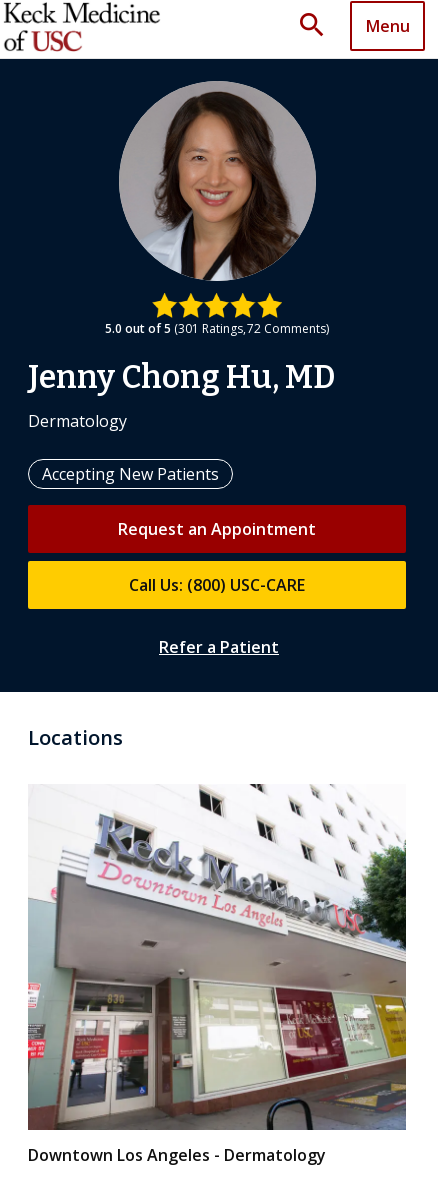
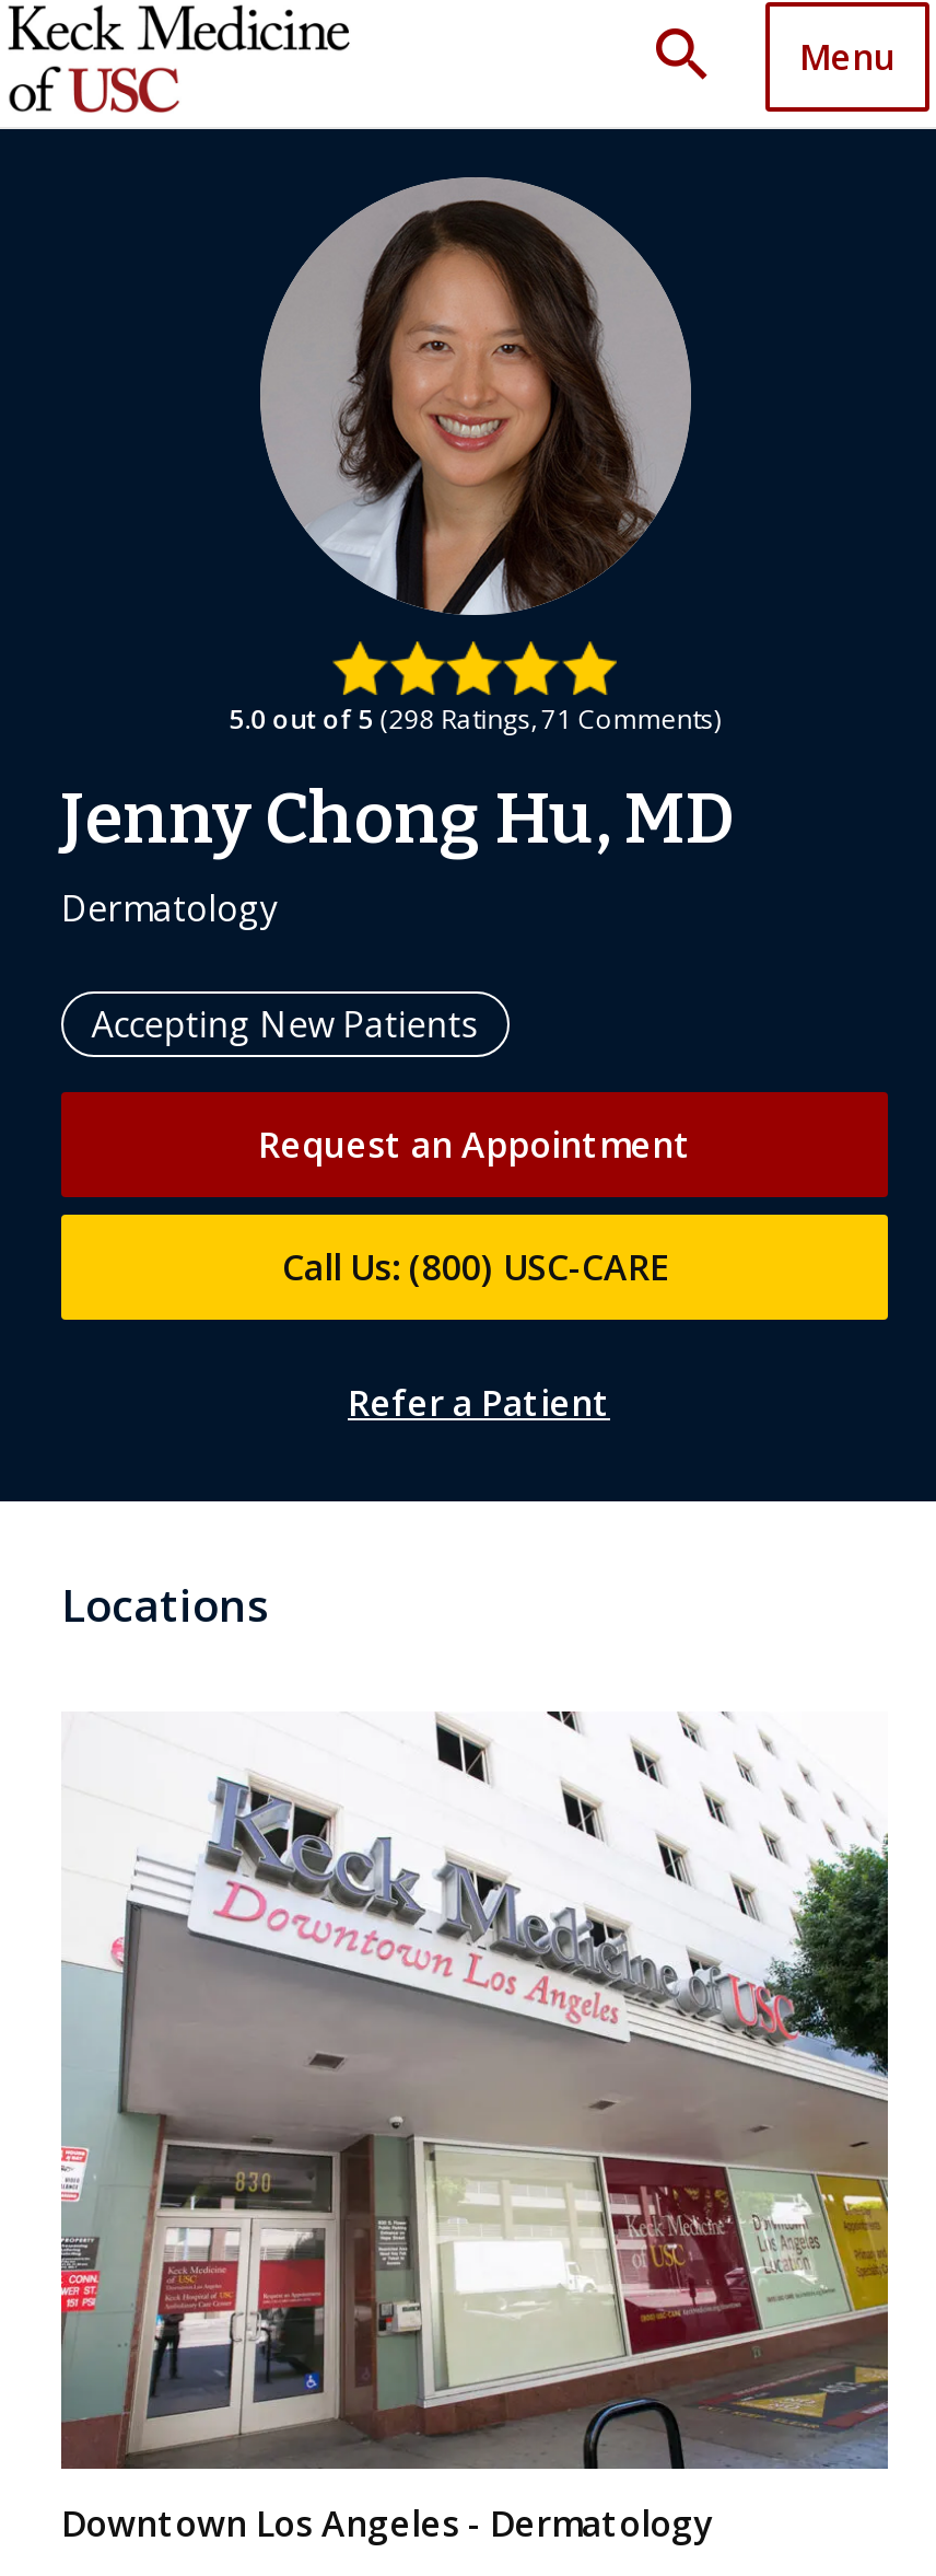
- 5.0 out of 5 301 Ratings 72 Comments
+ 5.0 out of 5 298 Ratings 71 Comments
